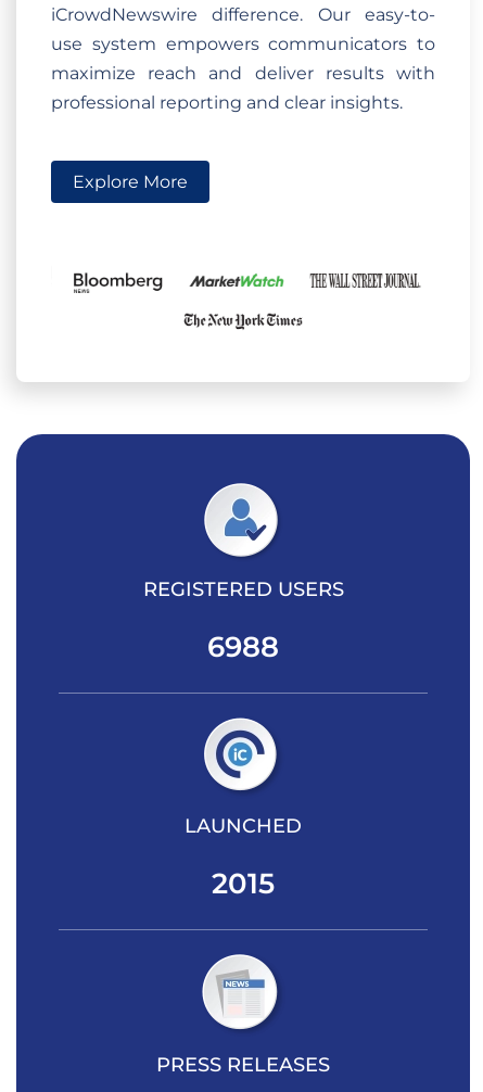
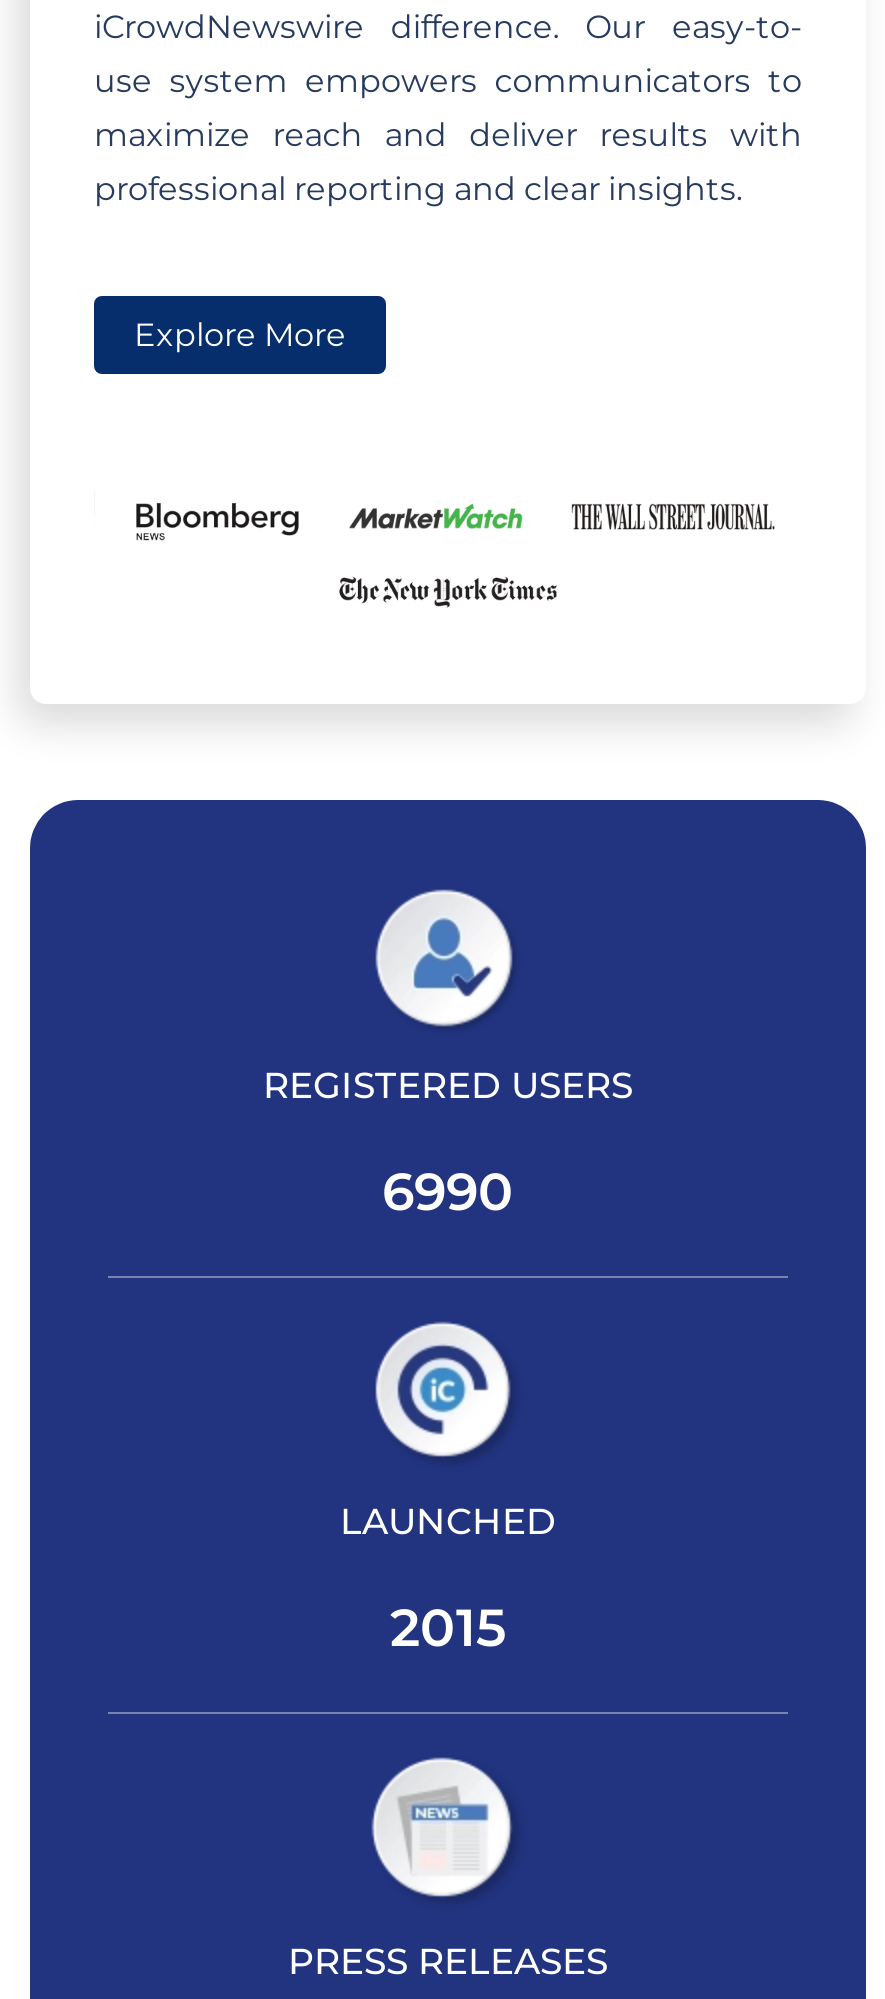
- 6988
+ 6990
